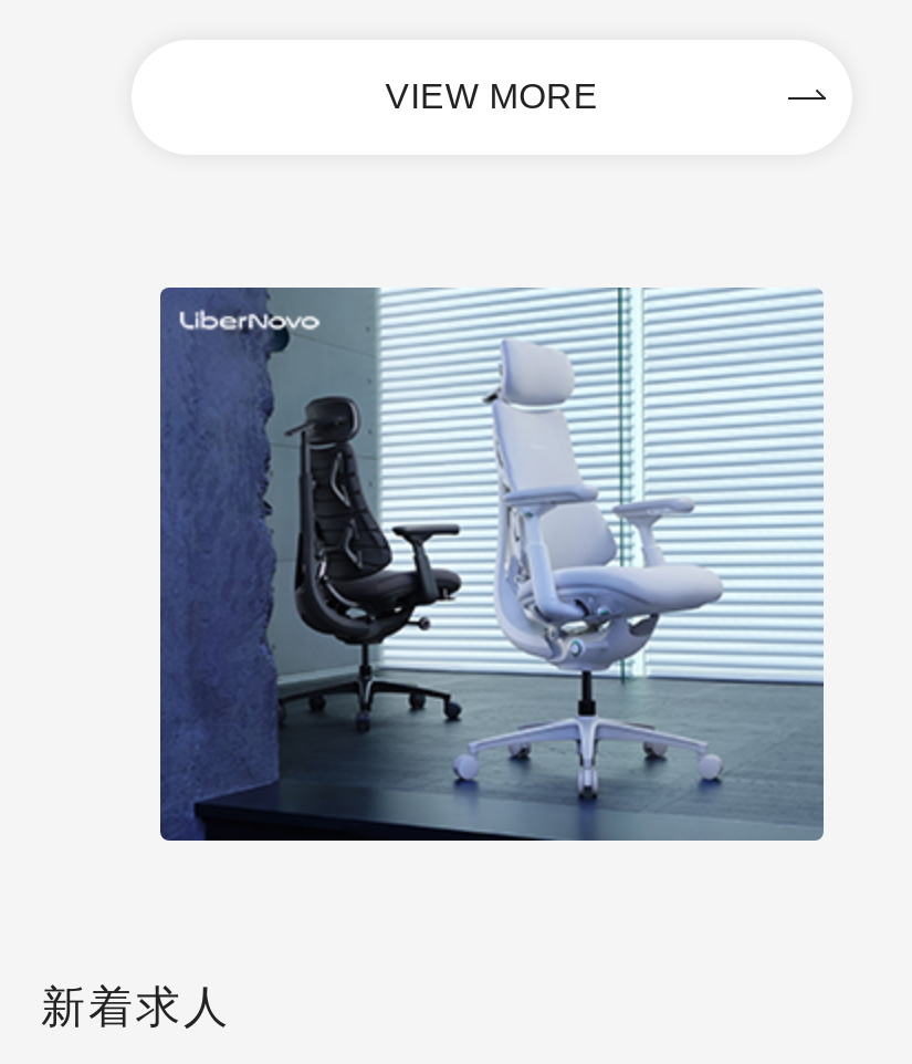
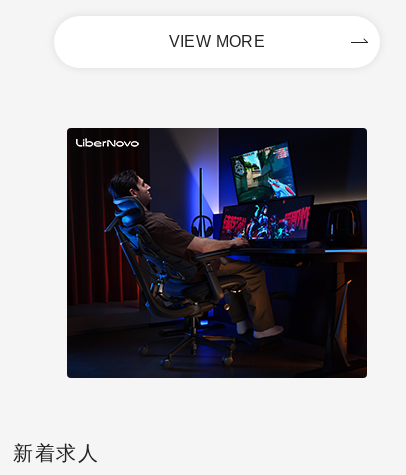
- [image]
+ [image]
